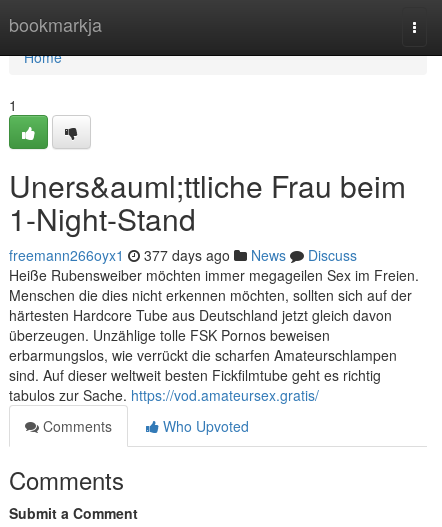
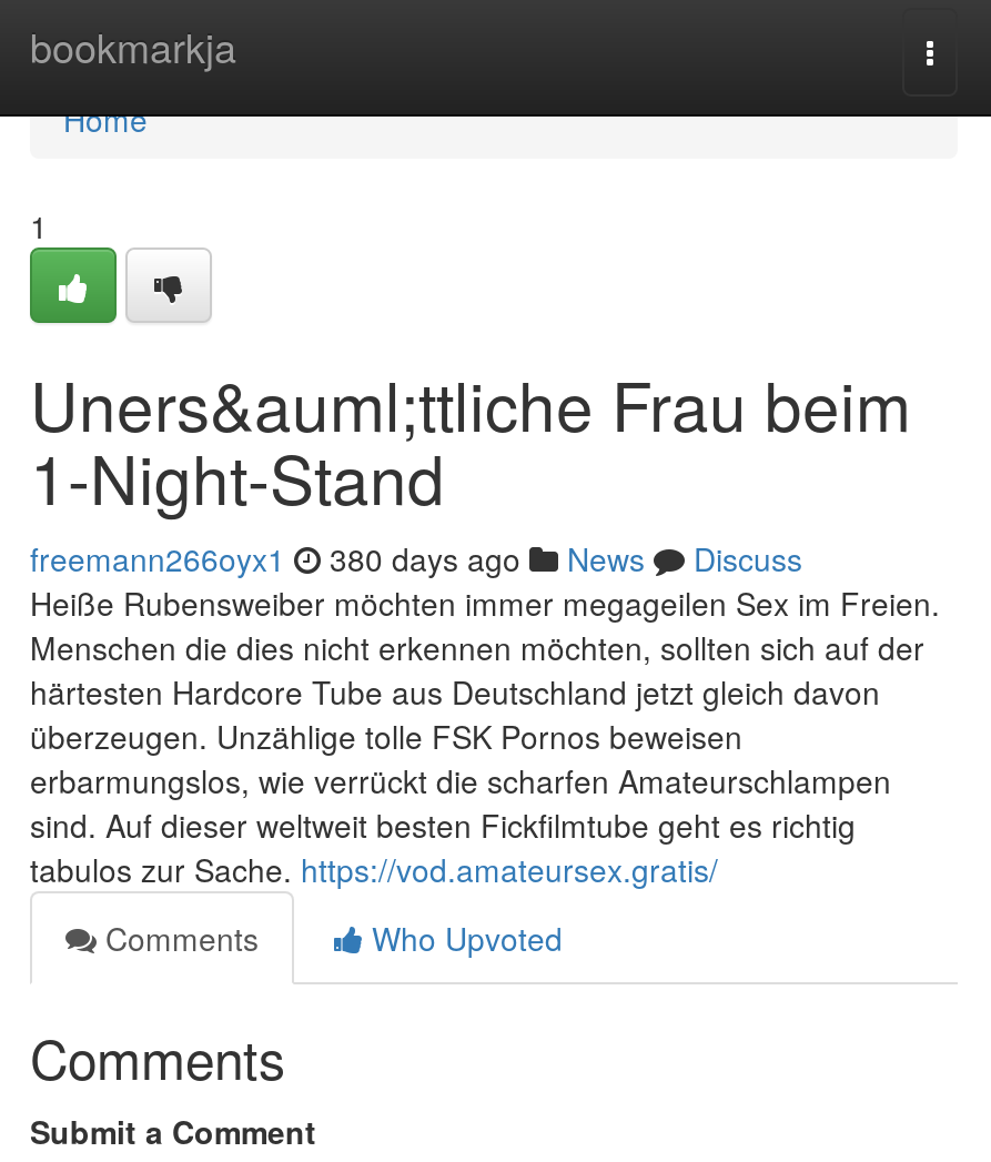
- freemann266oyx1 377 days ago News Discuss
+ freemann266oyx1 380 days ago News Discuss
